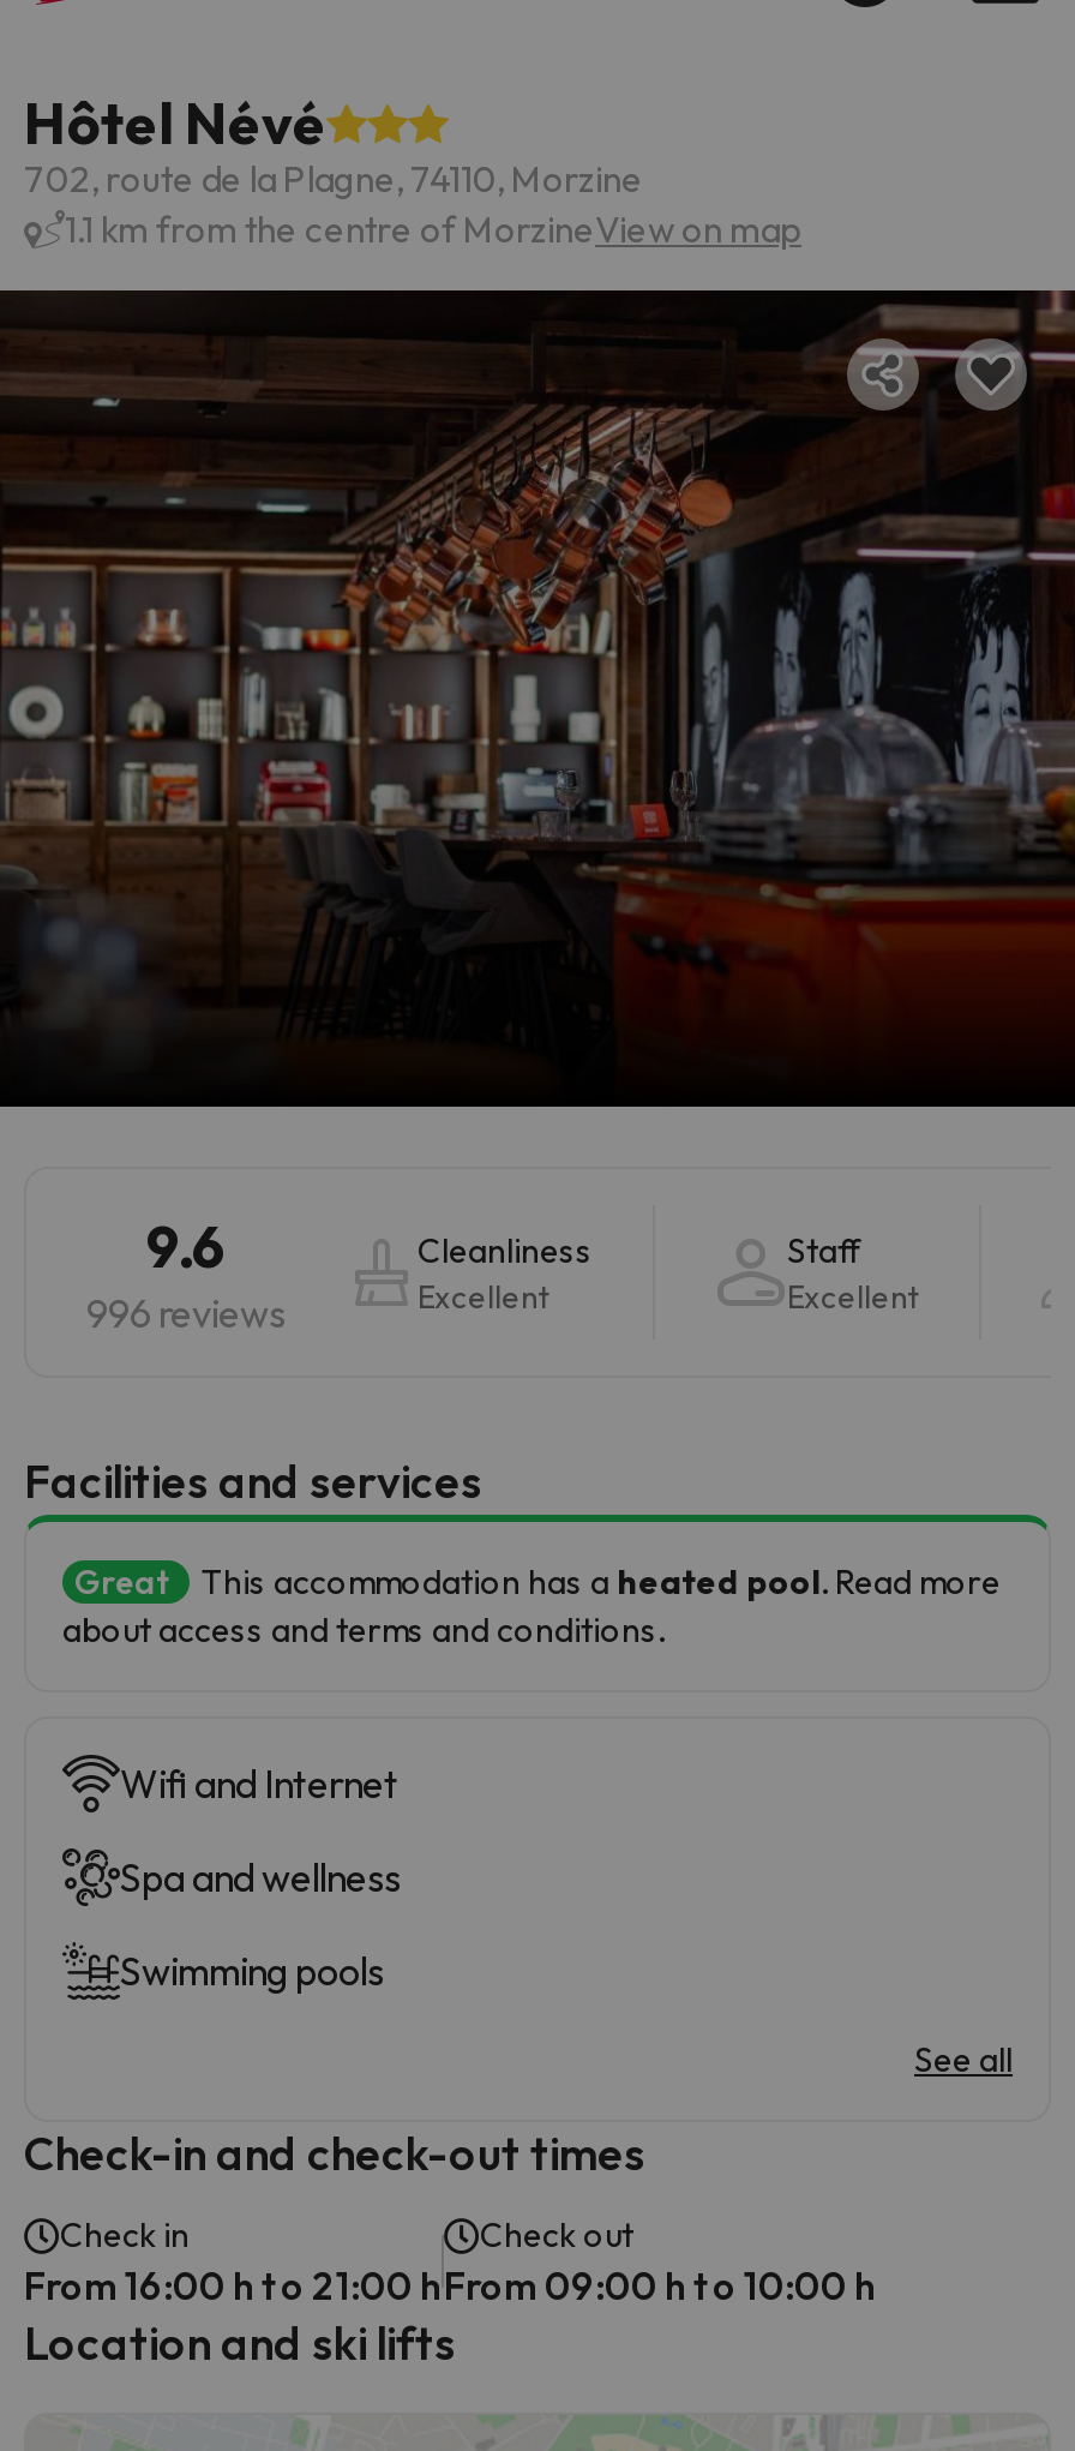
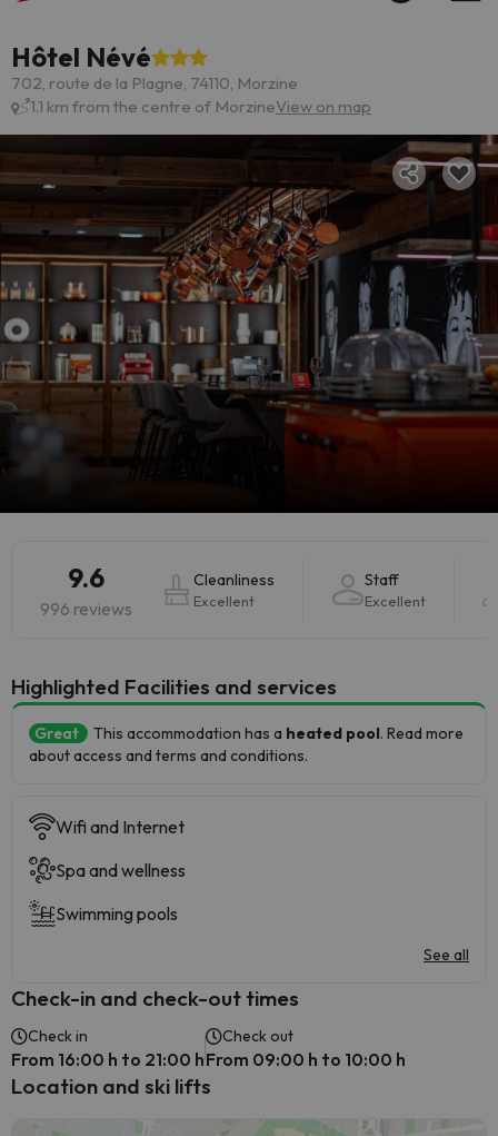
- Facilities and services
+ Highlighted Facilities and services
